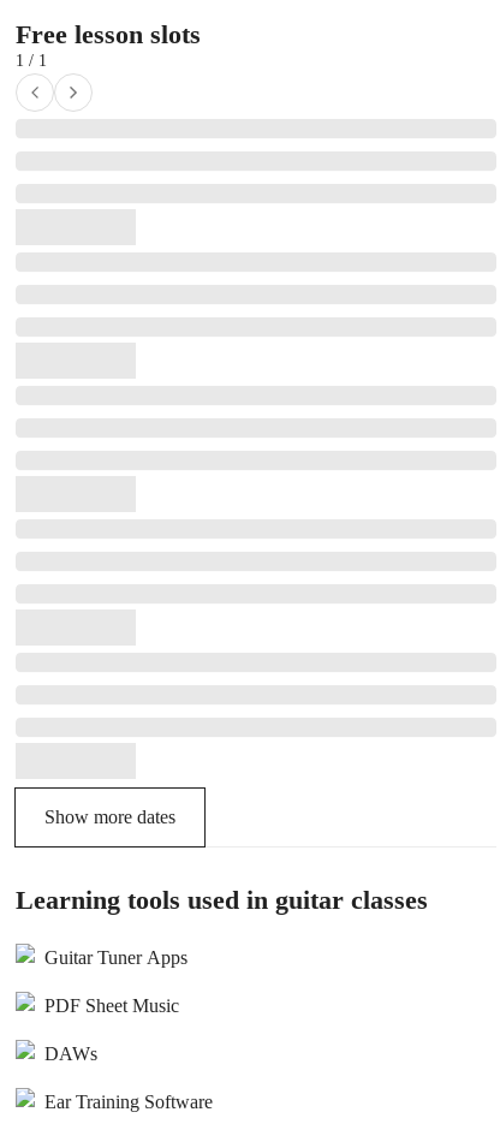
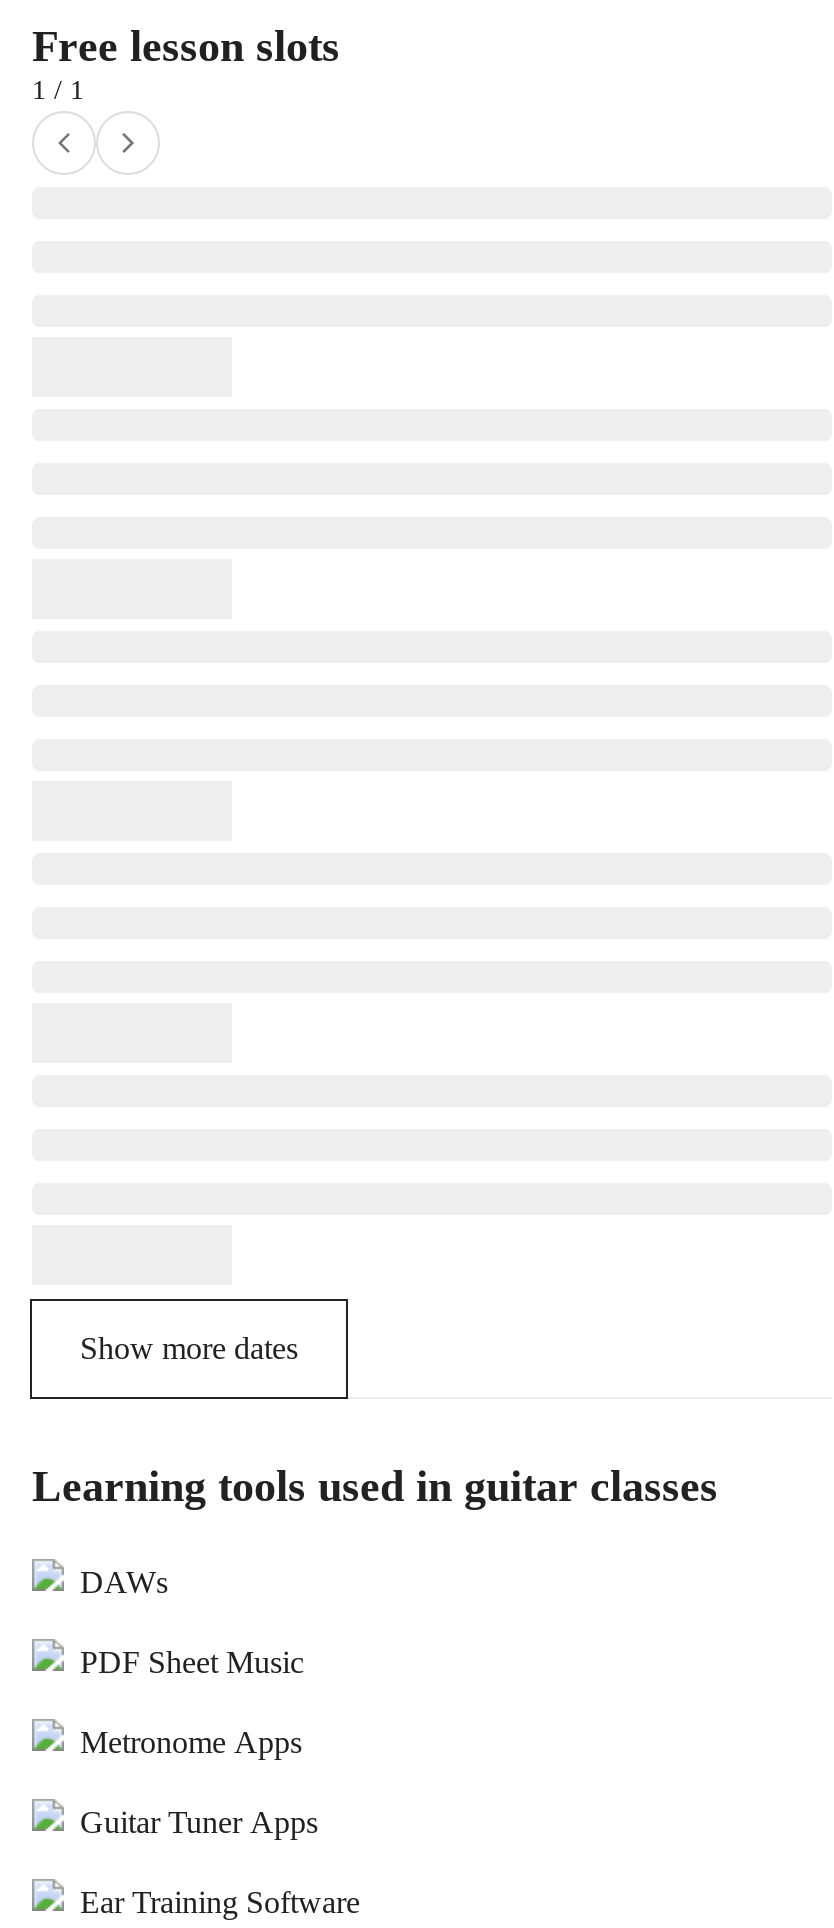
+ Metronome Apps

moved down: Guitar Tuner Apps

moved up: PDF Sheet Music | DAWs
